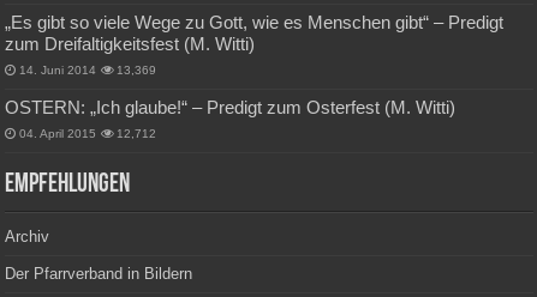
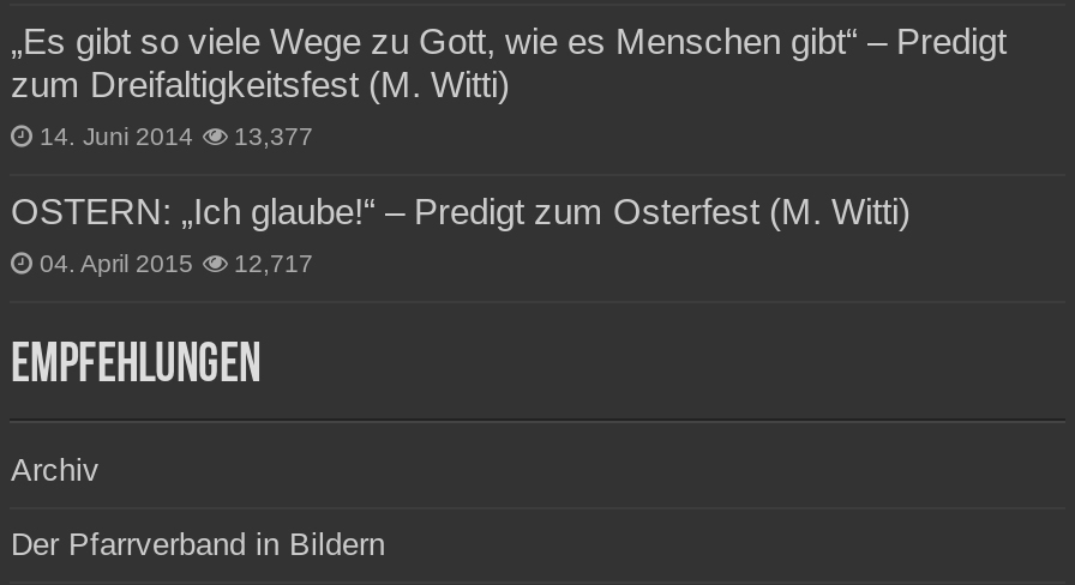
- 14. Juni 2014 13,369
+ 14. Juni 2014 13,377

- 04. April 2015 12,712
+ 04. April 2015 12,717
